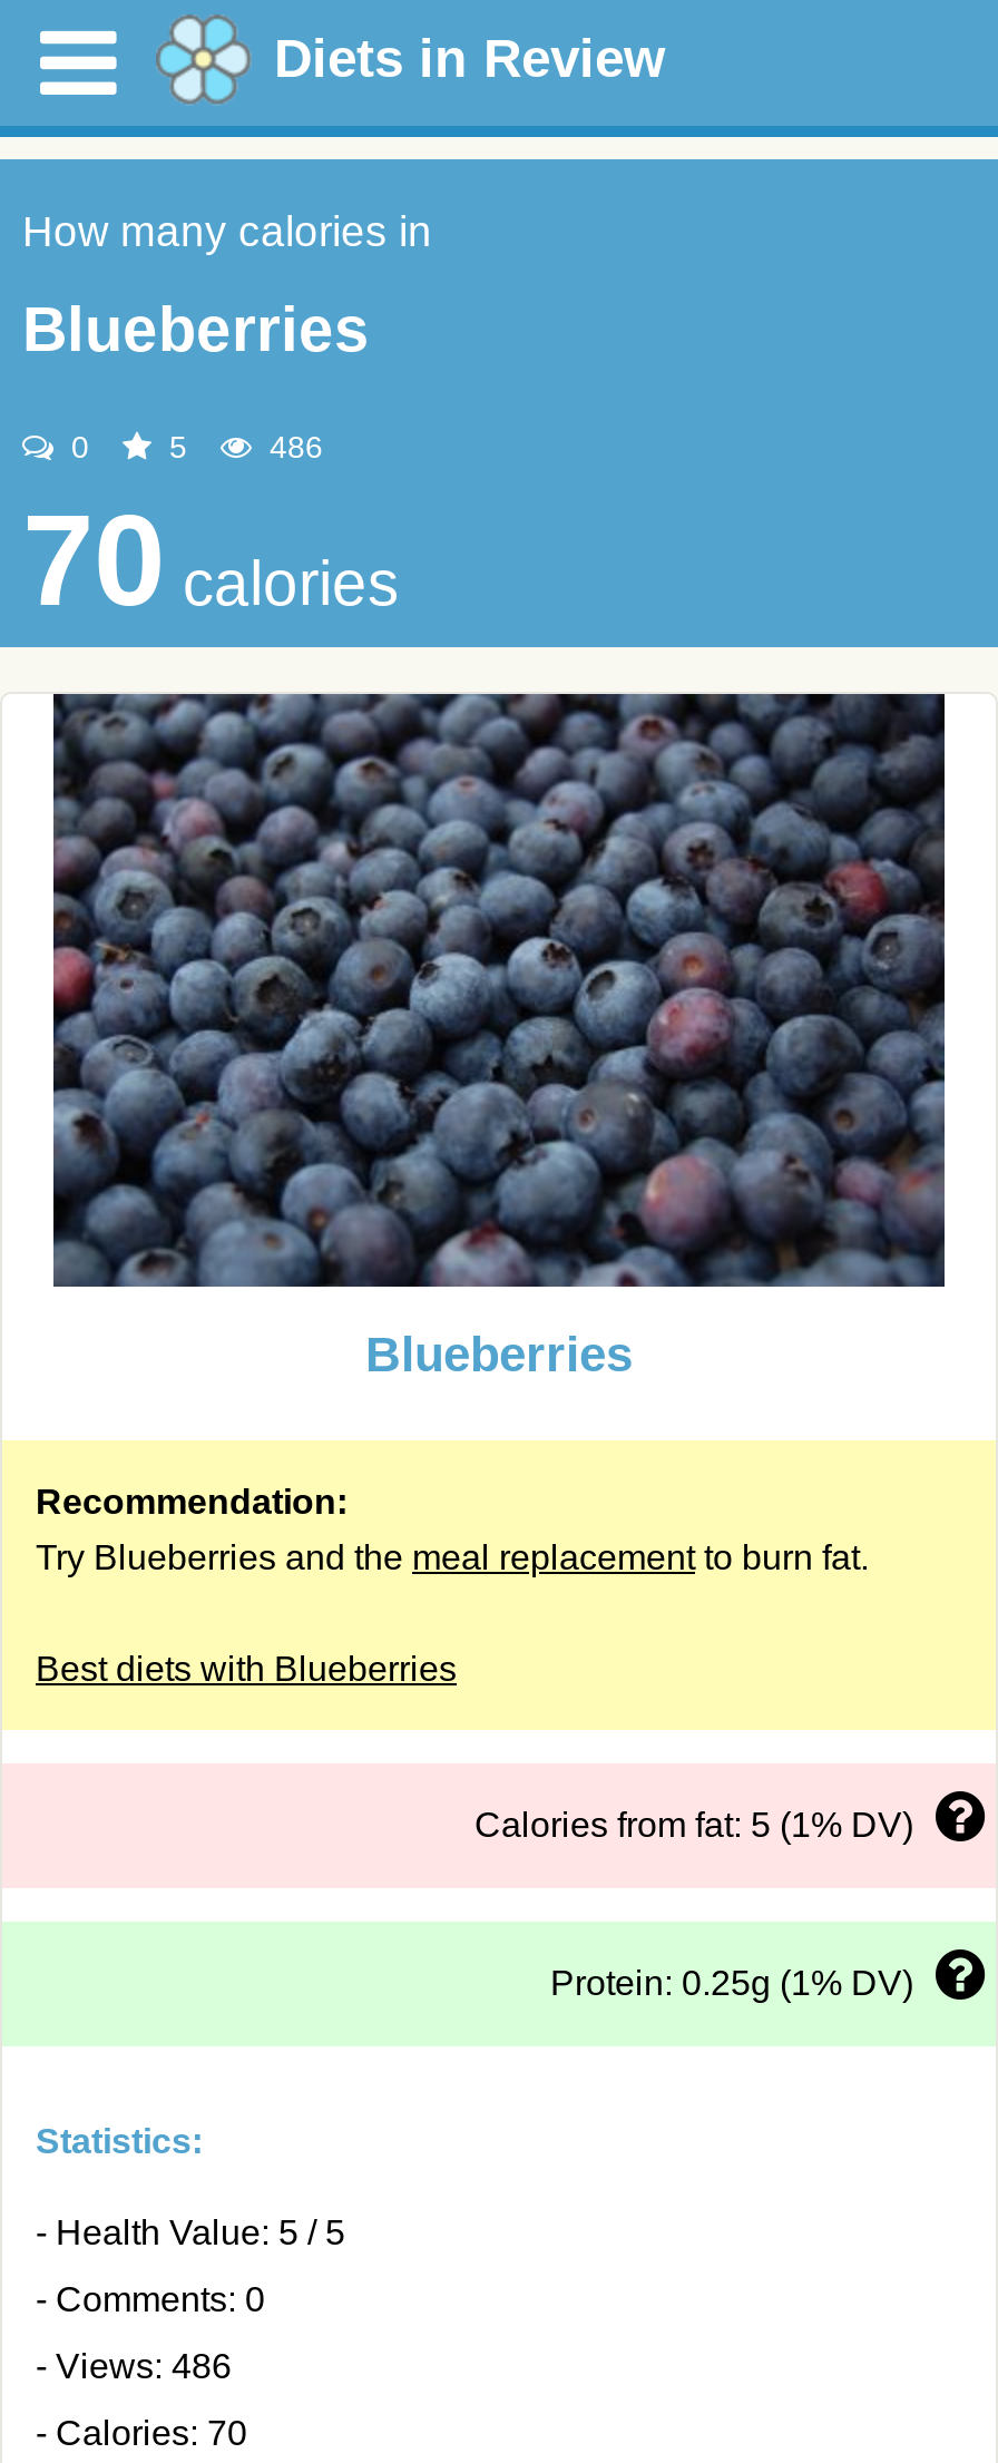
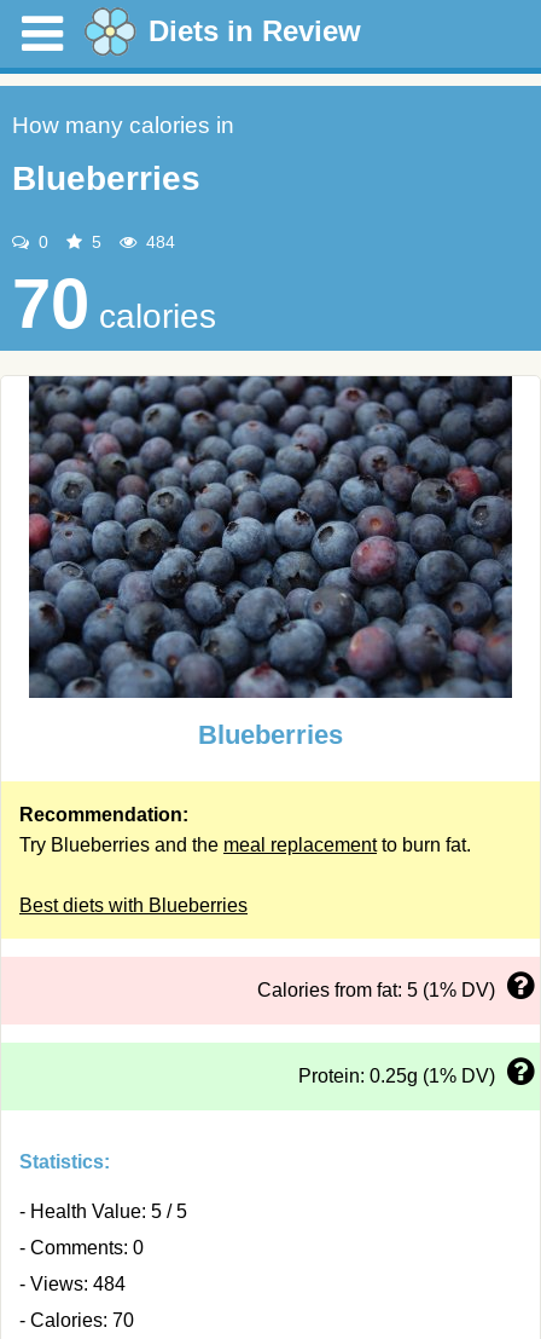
- 486
+ 484

- - Views: 486
+ - Views: 484
